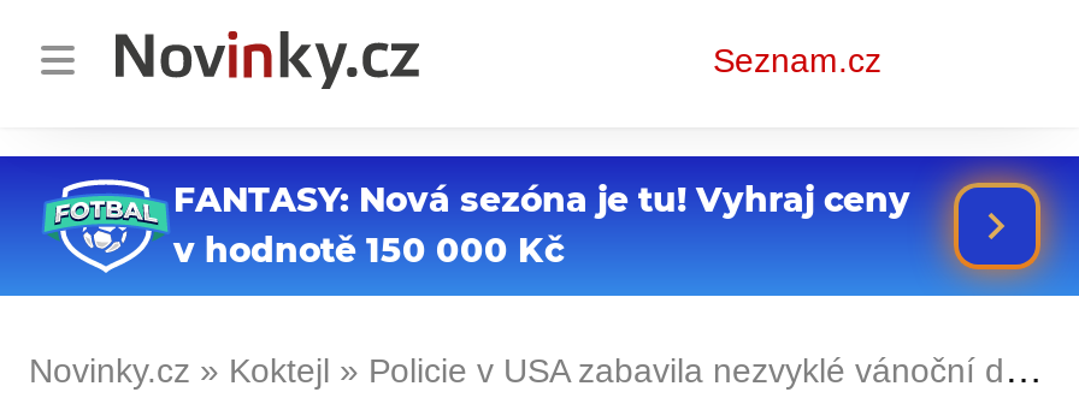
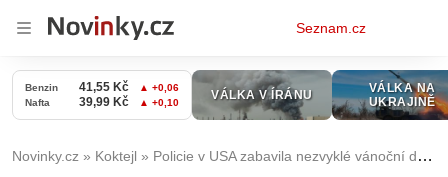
- [image]
+ [image]
